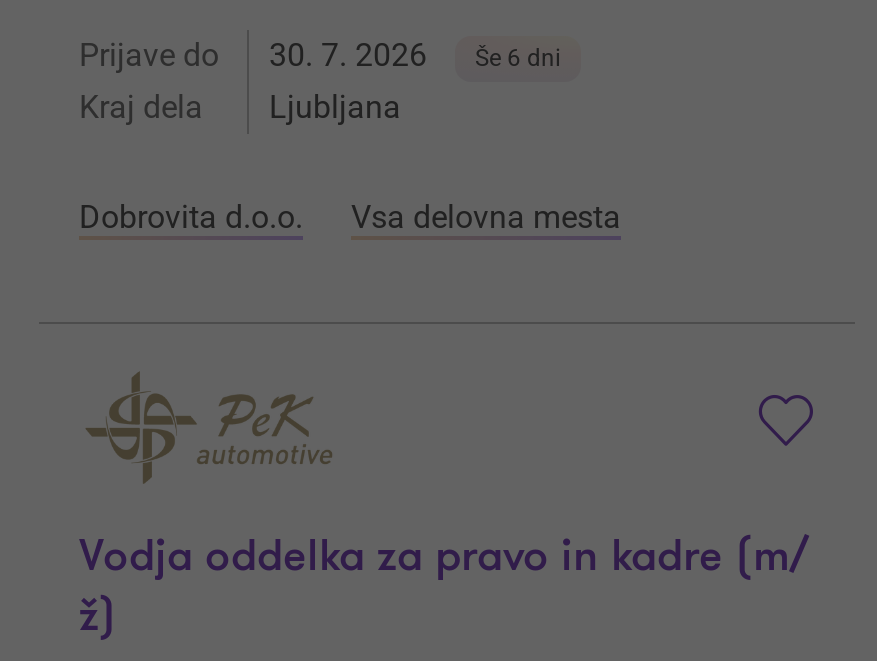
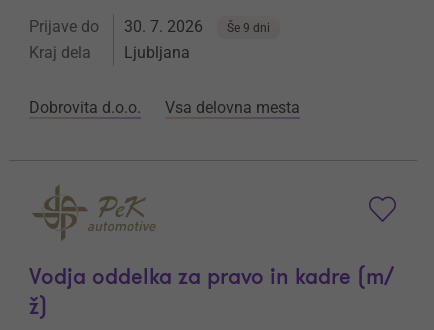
- Prijave do 30. 7. 2026 Še 6 dni
+ Prijave do 30. 7. 2026 Še 9 dni
